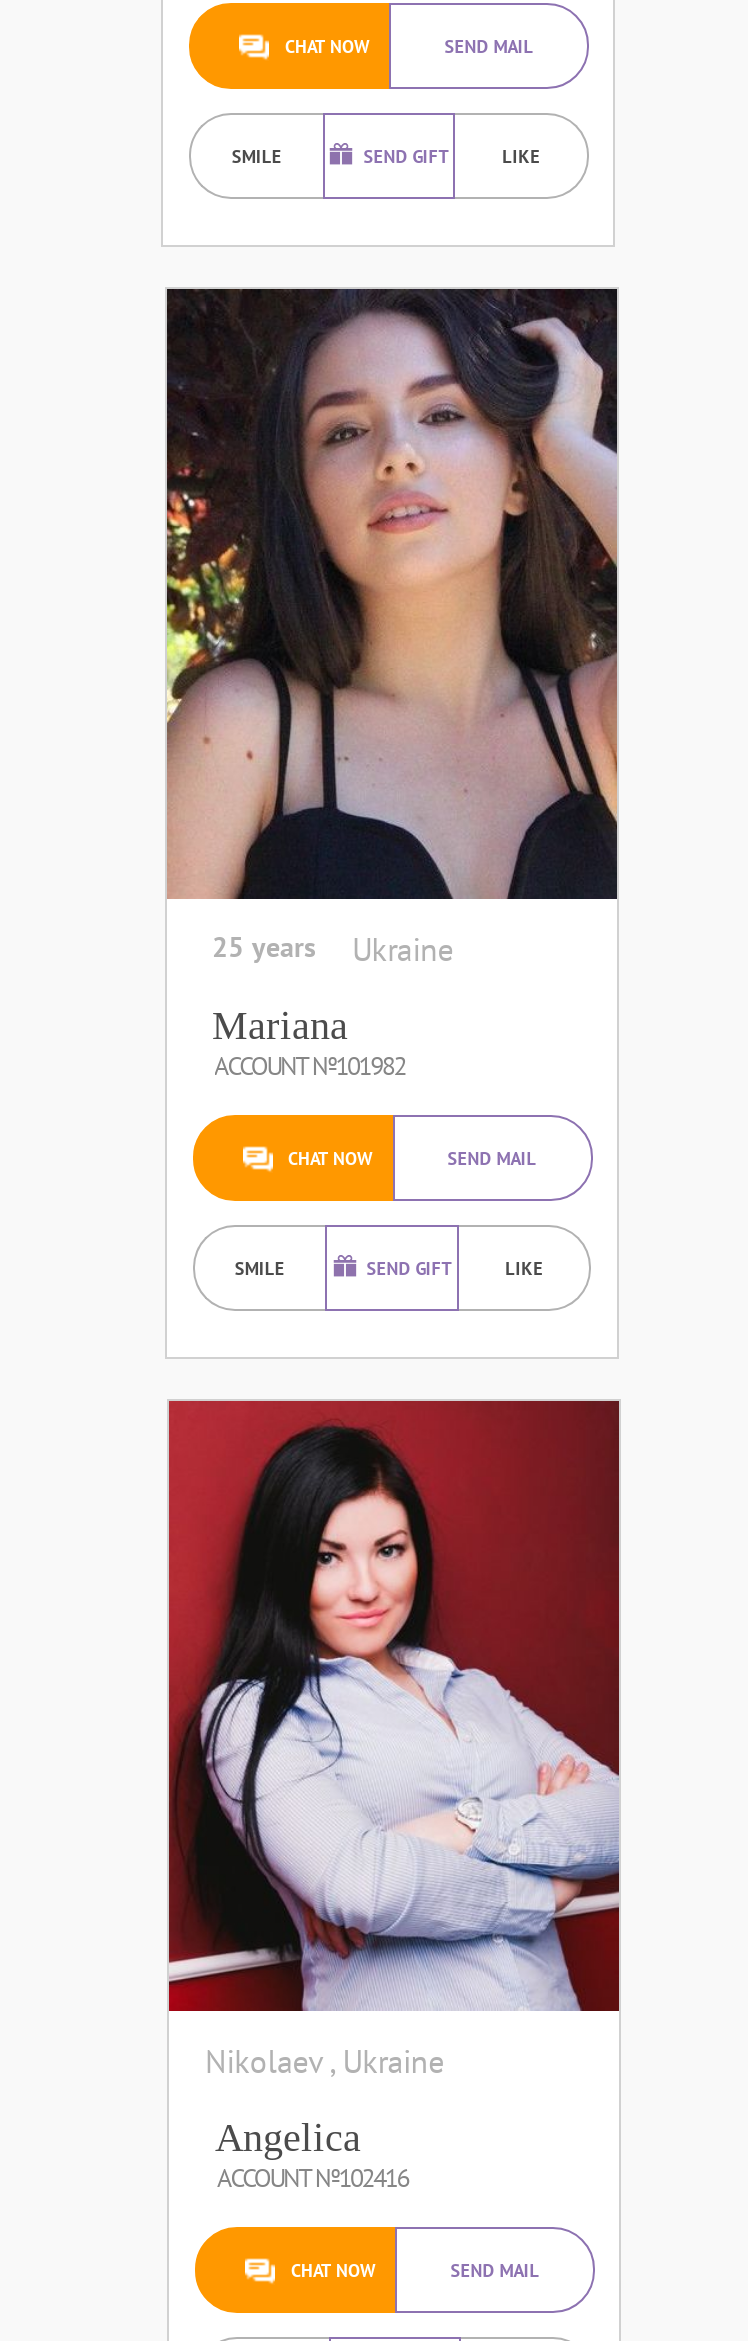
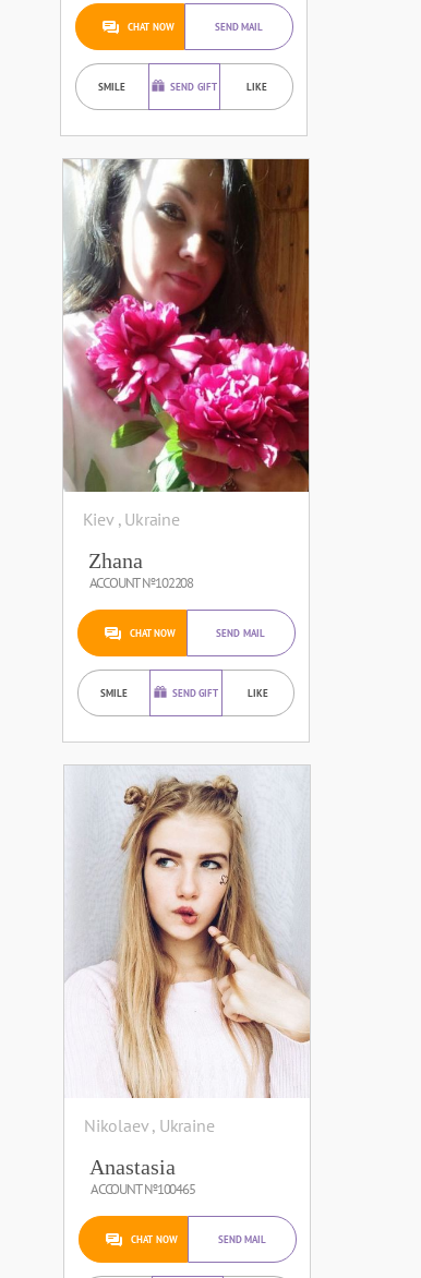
- [image]
- 25 years
- Ukraine
+ [image]
+ Kiev , Ukraine

- Mariana
- ACCOUNT №101982
+ Zhana
+ ACCOUNT №102208

- [image]
+ [image]

- Angelica
- ACCOUNT №102416
+ Anastasia
+ ACCOUNT №100465
